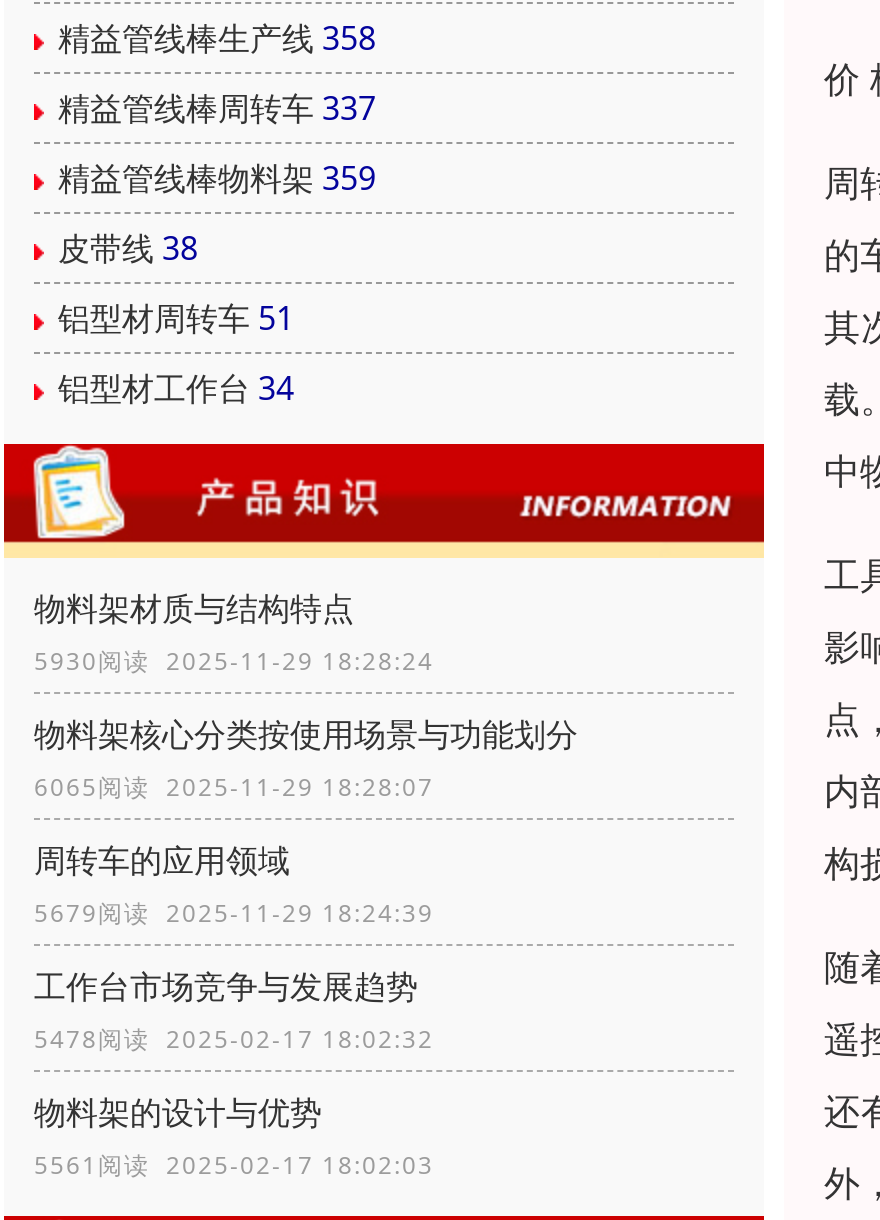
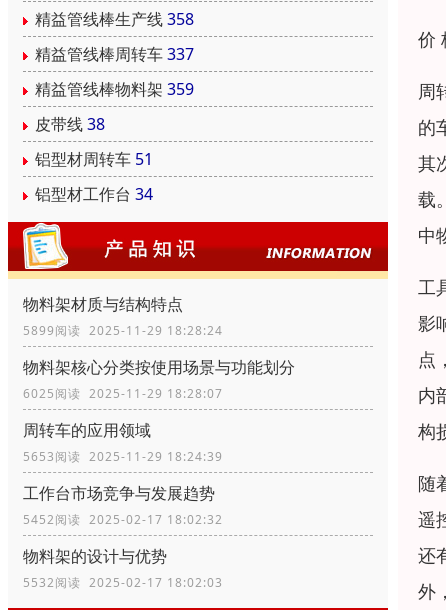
- 5930阅读 2025-11-29 18:28:24
+ 5899阅读 2025-11-29 18:28:24

- 6065阅读 2025-11-29 18:28:07
+ 6025阅读 2025-11-29 18:28:07

- 5679阅读 2025-11-29 18:24:39
+ 5653阅读 2025-11-29 18:24:39

- 5478阅读 2025-02-17 18:02:32
+ 5452阅读 2025-02-17 18:02:32

- 5561阅读 2025-02-17 18:02:03
+ 5532阅读 2025-02-17 18:02:03
